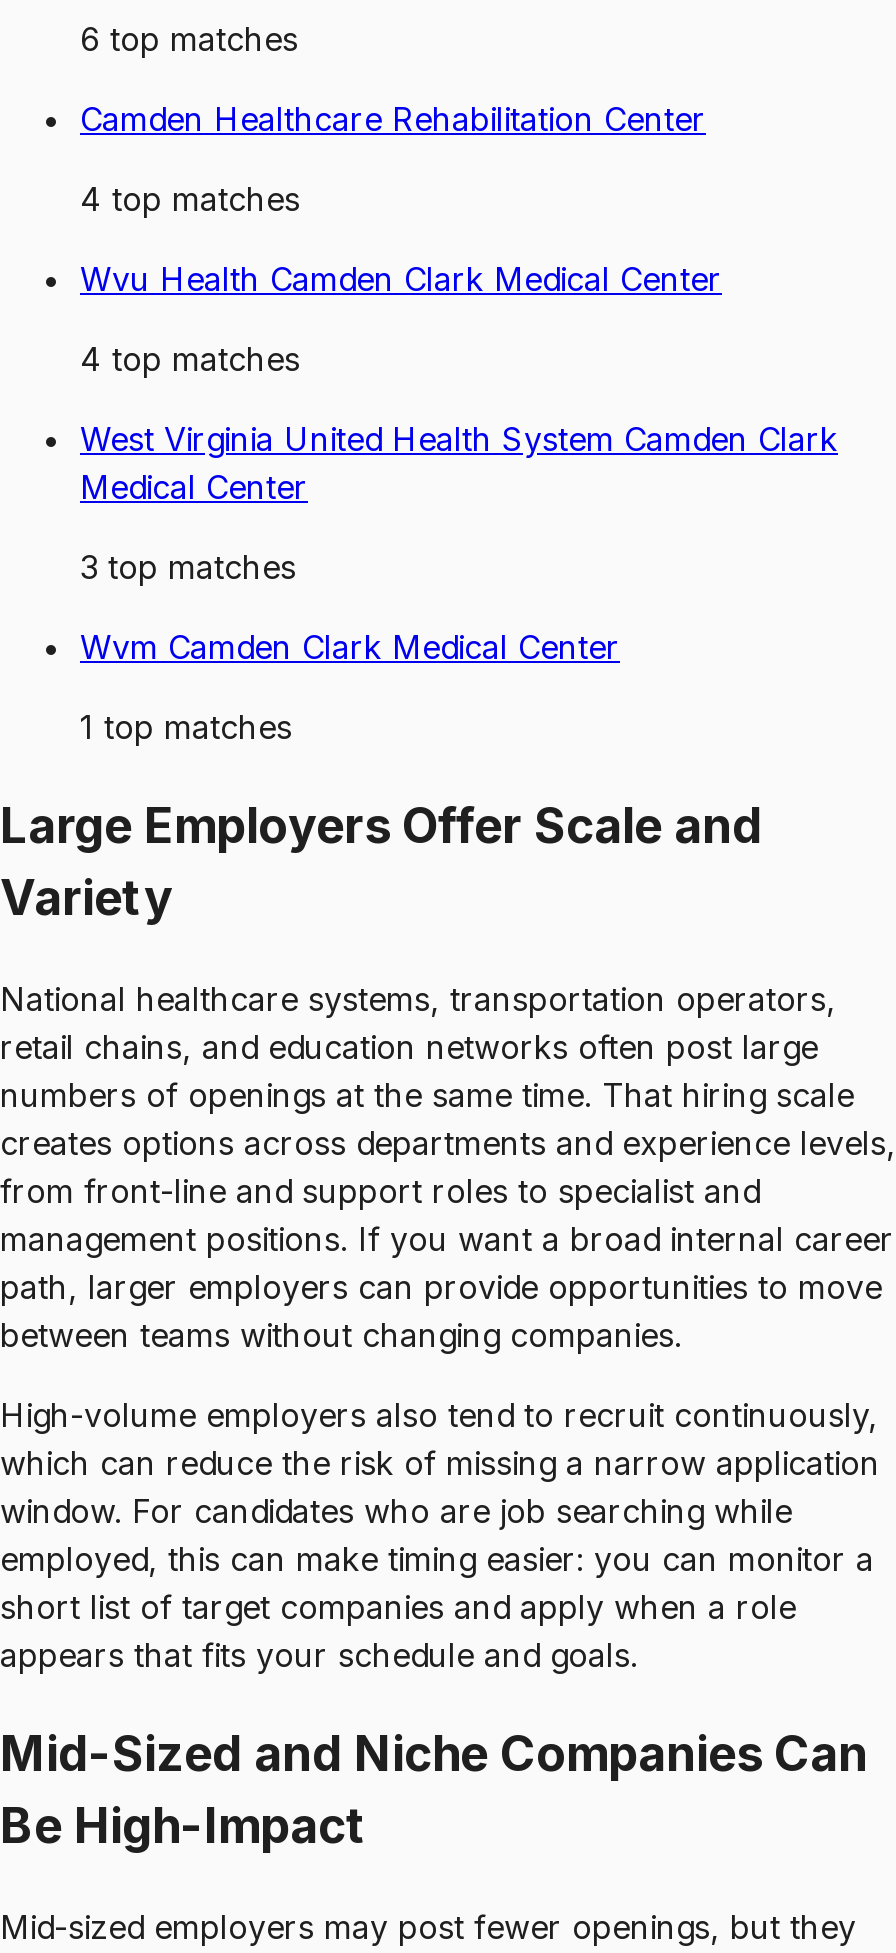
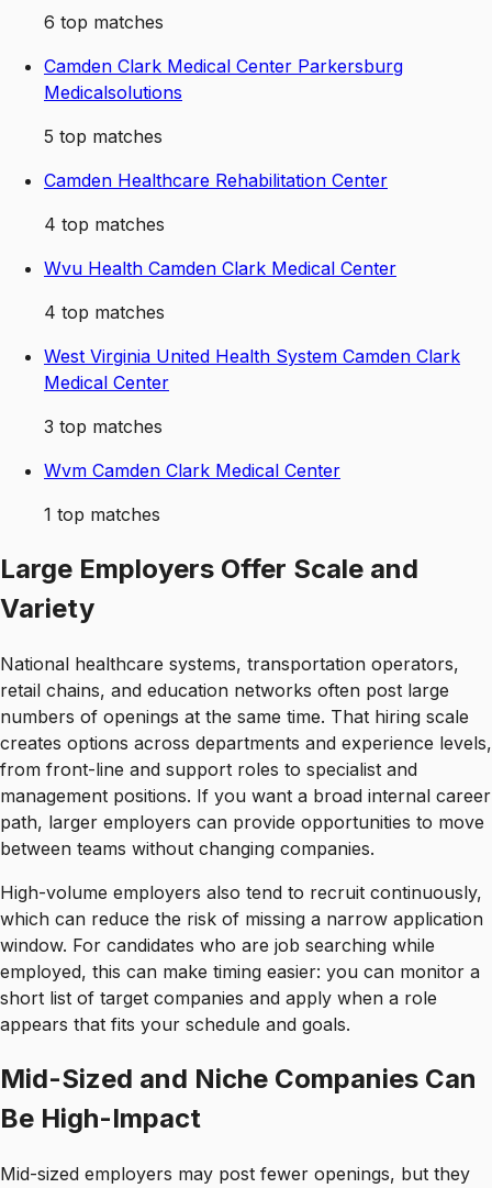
+ Camden Clark Medical Center Parkersburg
+ Medicalsolutions
+ 5 top matches
